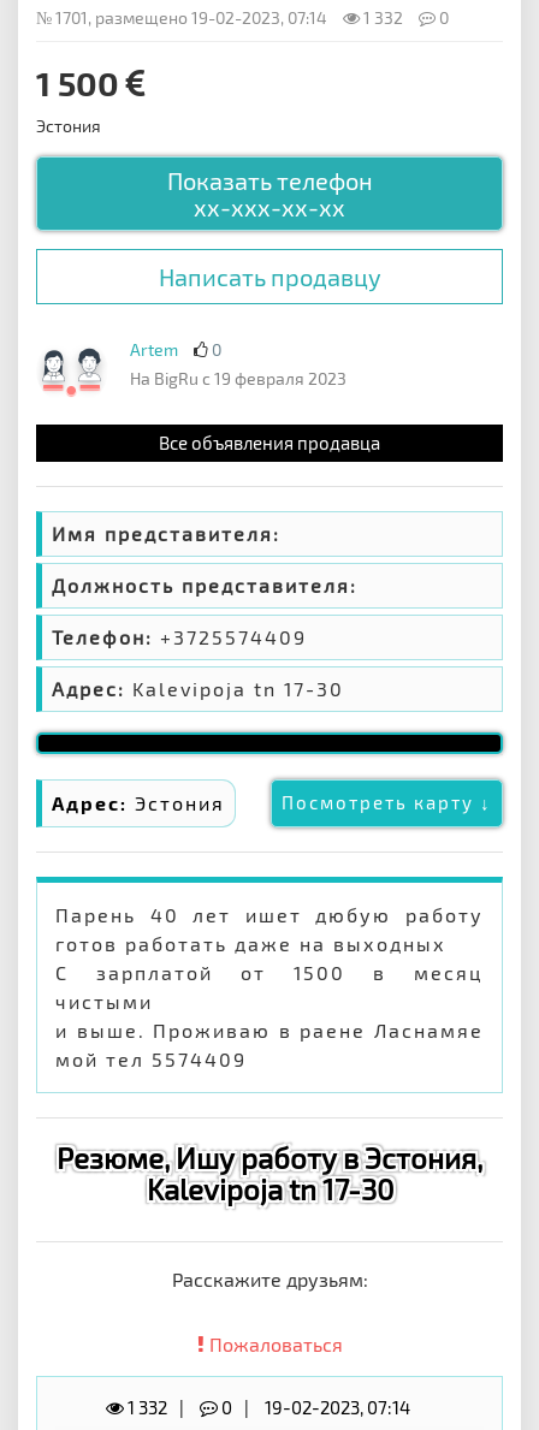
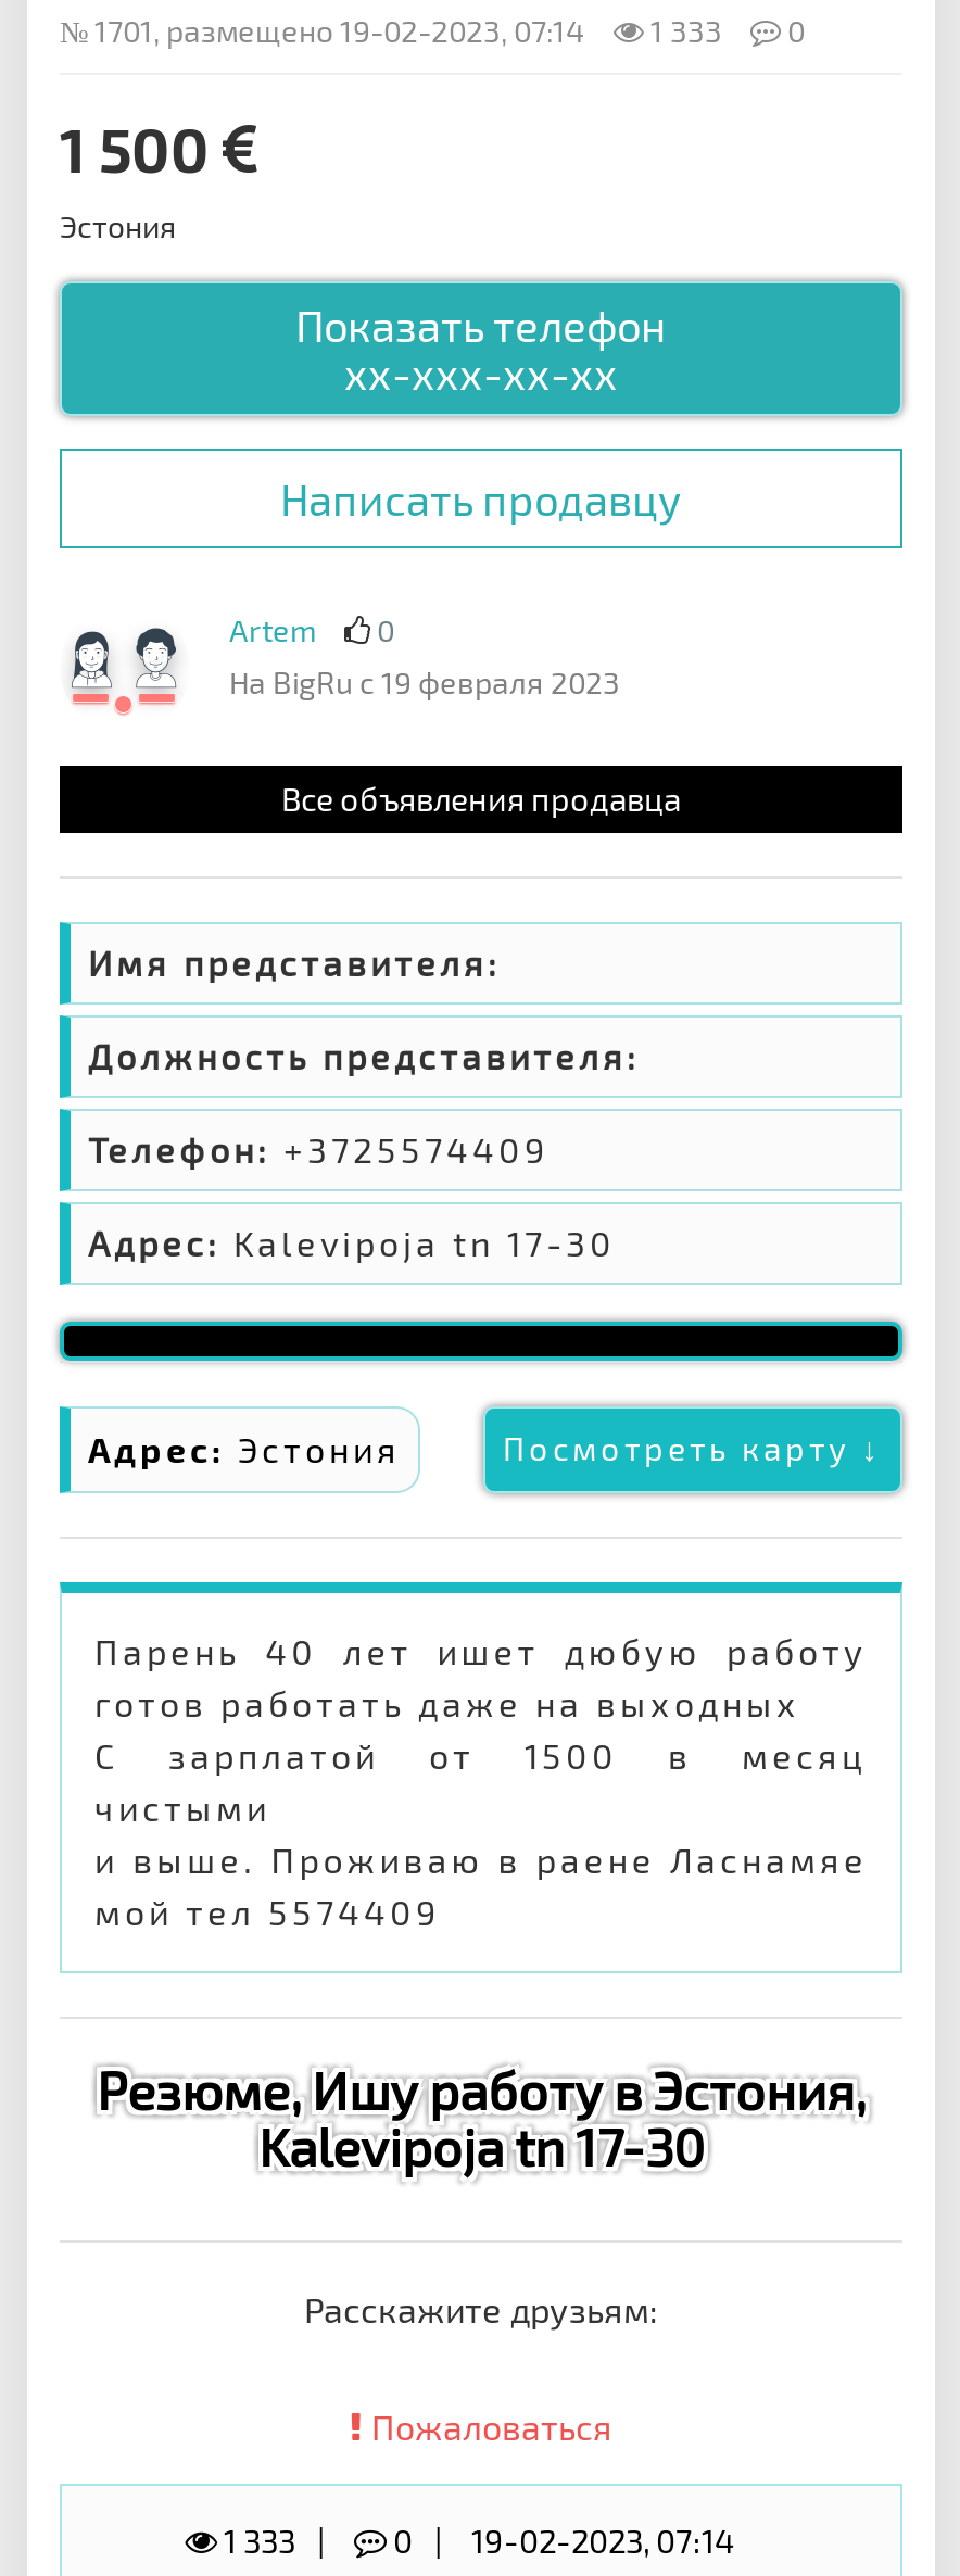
- № 1701, размещено 19-02-2023, 07:14 1 332 0
+ № 1701, размещено 19-02-2023, 07:14 1 333 0

- 1 332
+ 1 333
